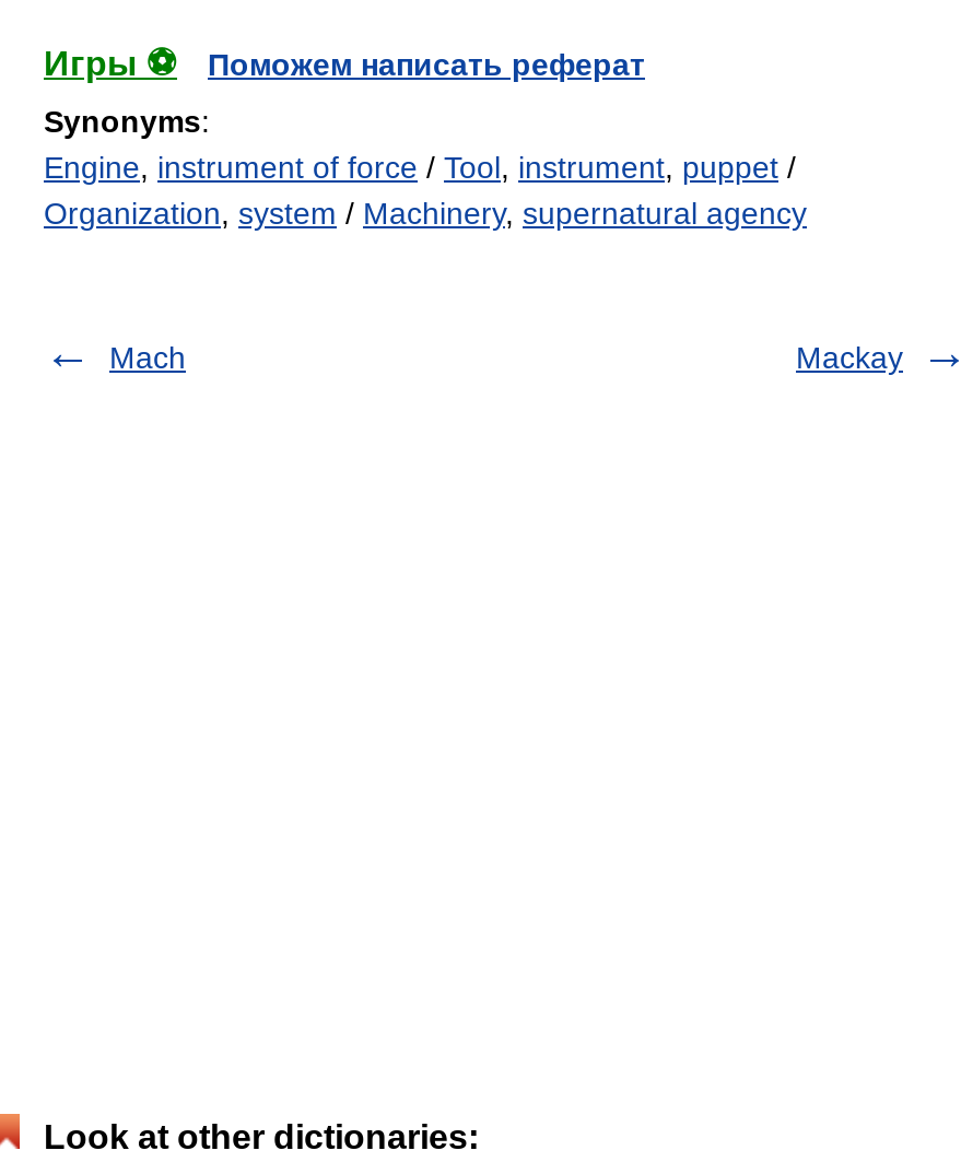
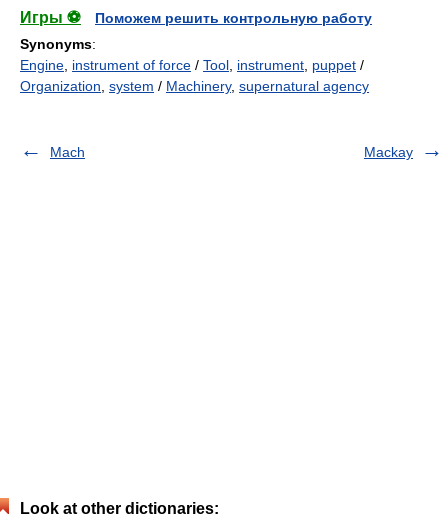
- Поможем написать реферат
+ Поможем решить контрольную работу
